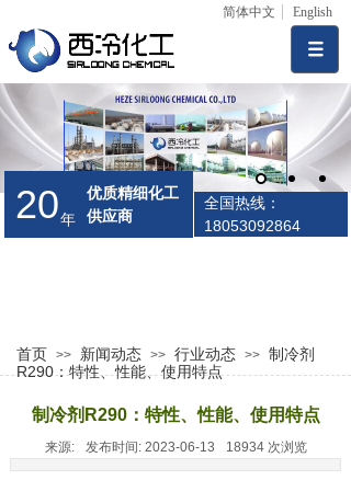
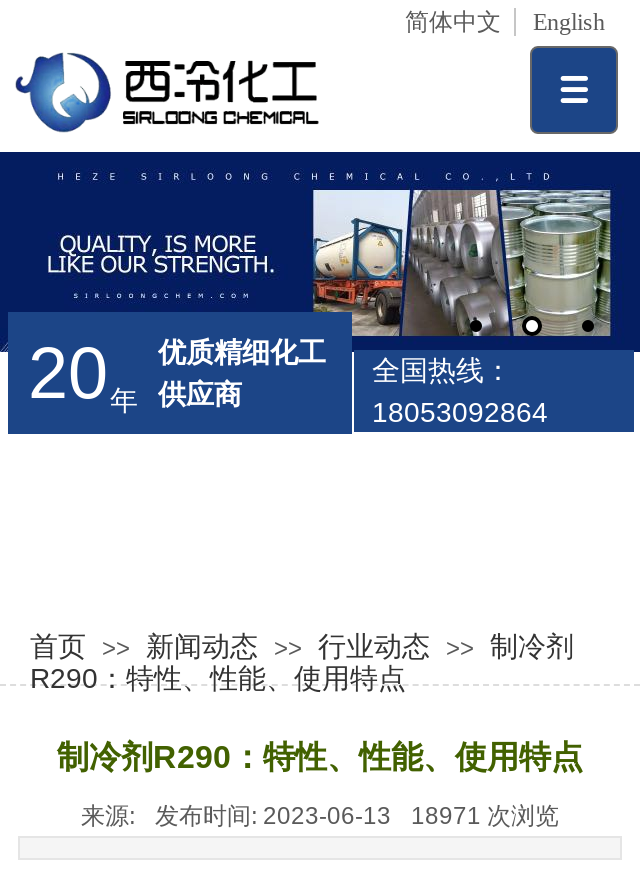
- [image]
+ [image]

- 来源: 发布时间: 2023-06-13 18934次浏览
+ 来源: 发布时间: 2023-06-13 18971次浏览
